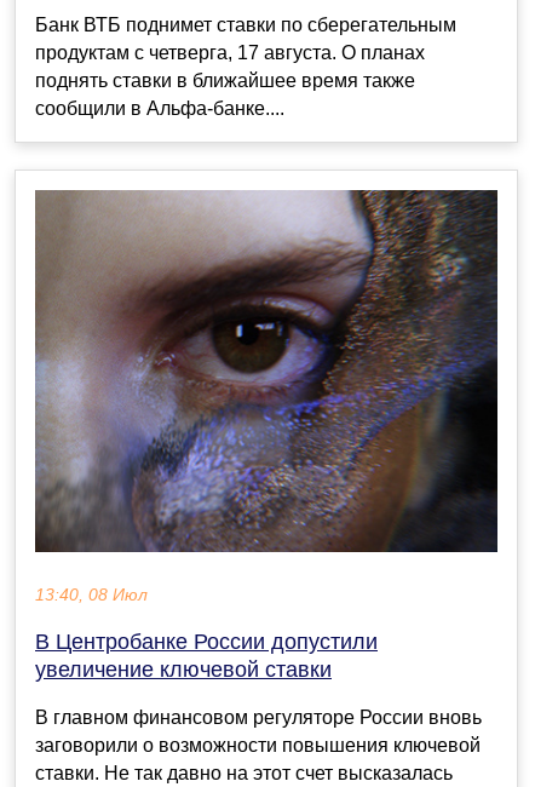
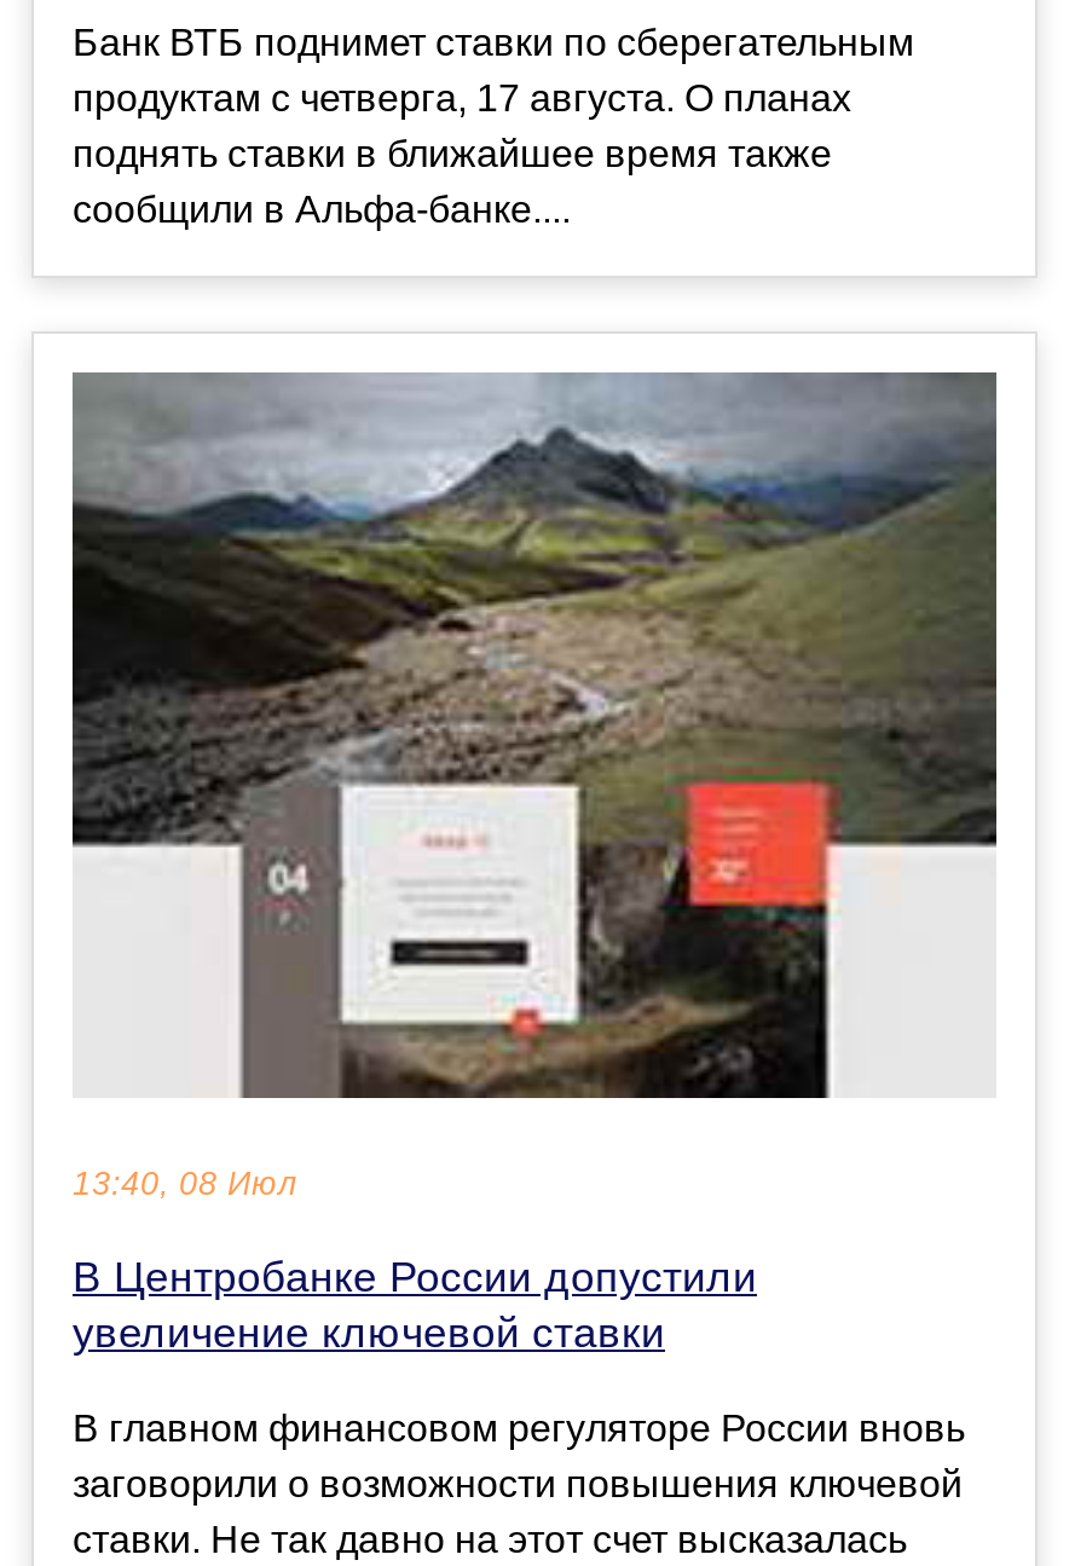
- [image]
+ [image]
